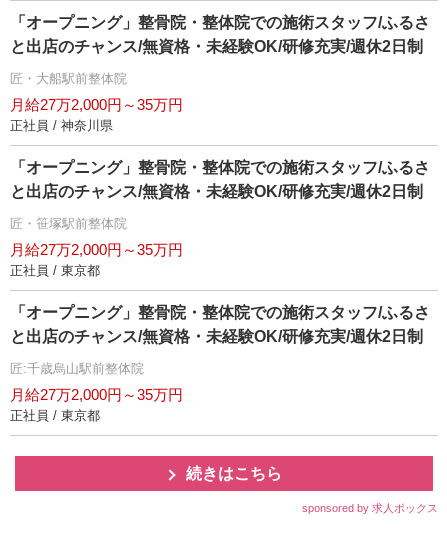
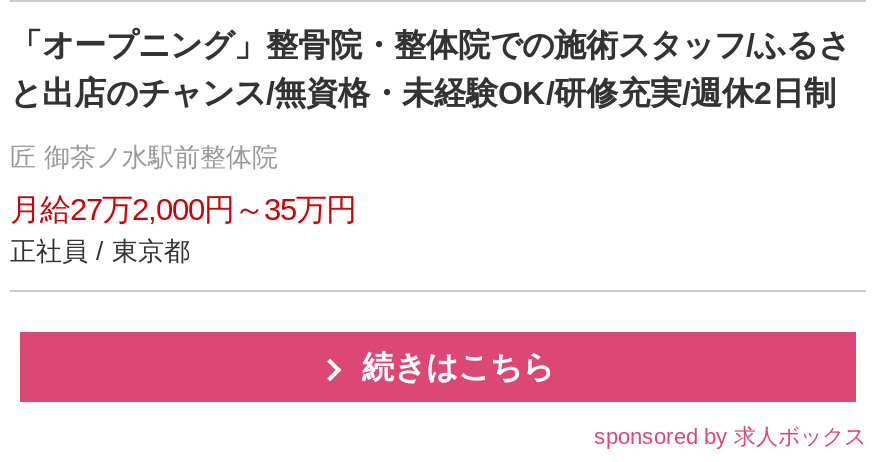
- 匠・大船駅前整体院
- 月給27万2,000円～35万円
- 正社員 / 神奈川県
- 「オープニング」整骨院・整体院での施術スタッフ/ふるさ
- と出店のチャンス/無資格・未経験OK/研修充実/週休2日制
- 匠・笹塚駅前整体院
- 月給27万2,000円～35万円
- 正社員 / 東京都
- 「オープニング」整骨院・整体院での施術スタッフ/ふるさ
- と出店のチャンス/無資格・未経験OK/研修充実/週休2日制
- 匠:千歳烏山駅前整体院
+ 匠 御茶ノ水駅前整体院
